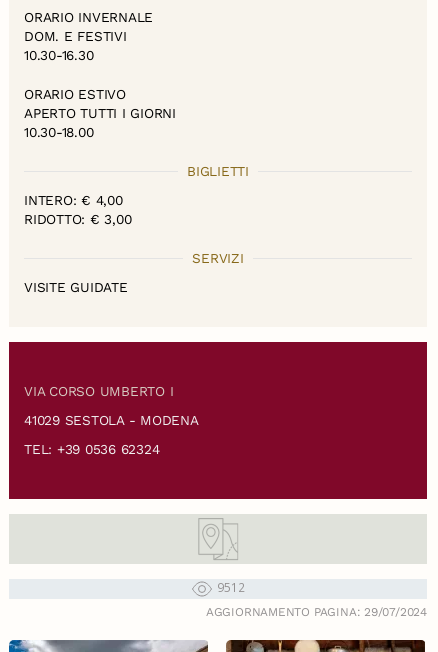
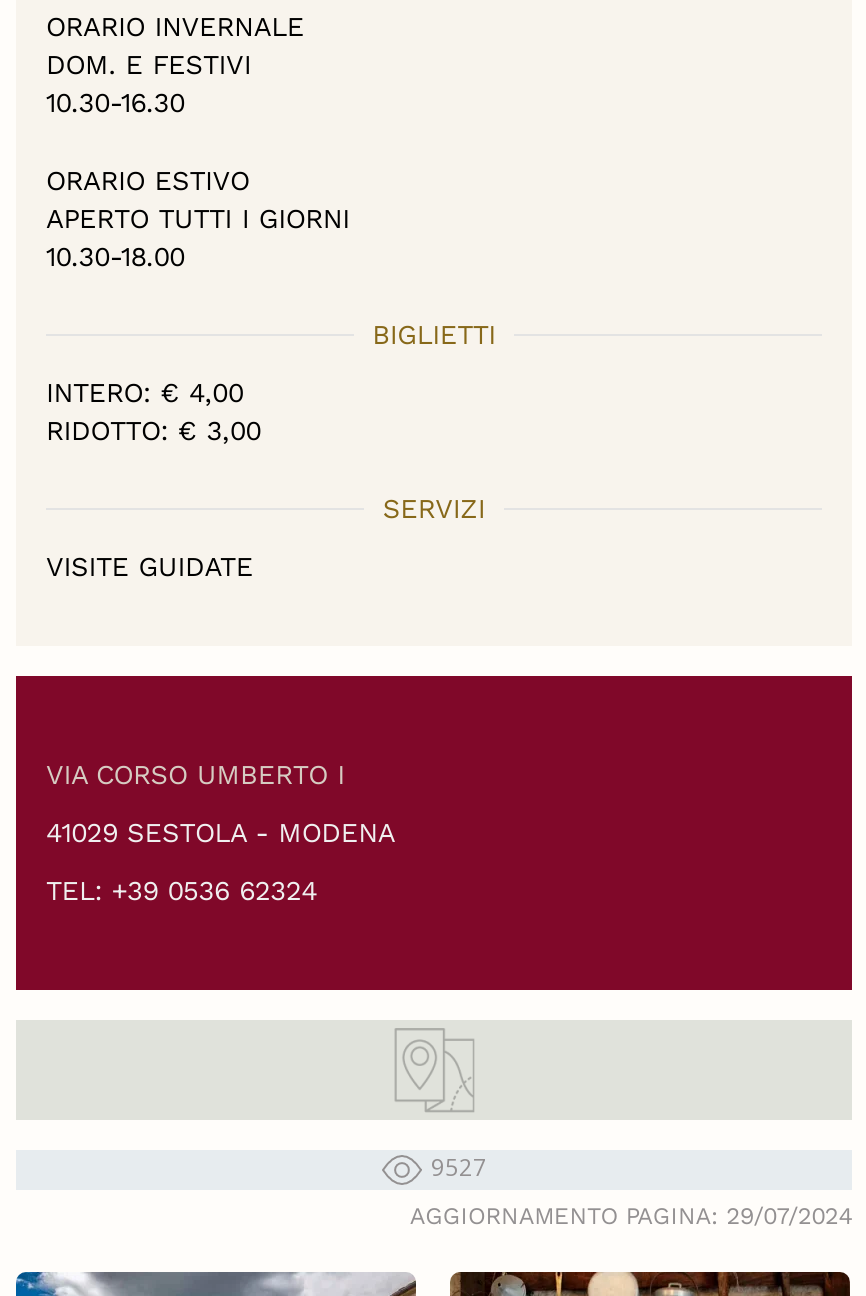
- 9512
+ 9527
